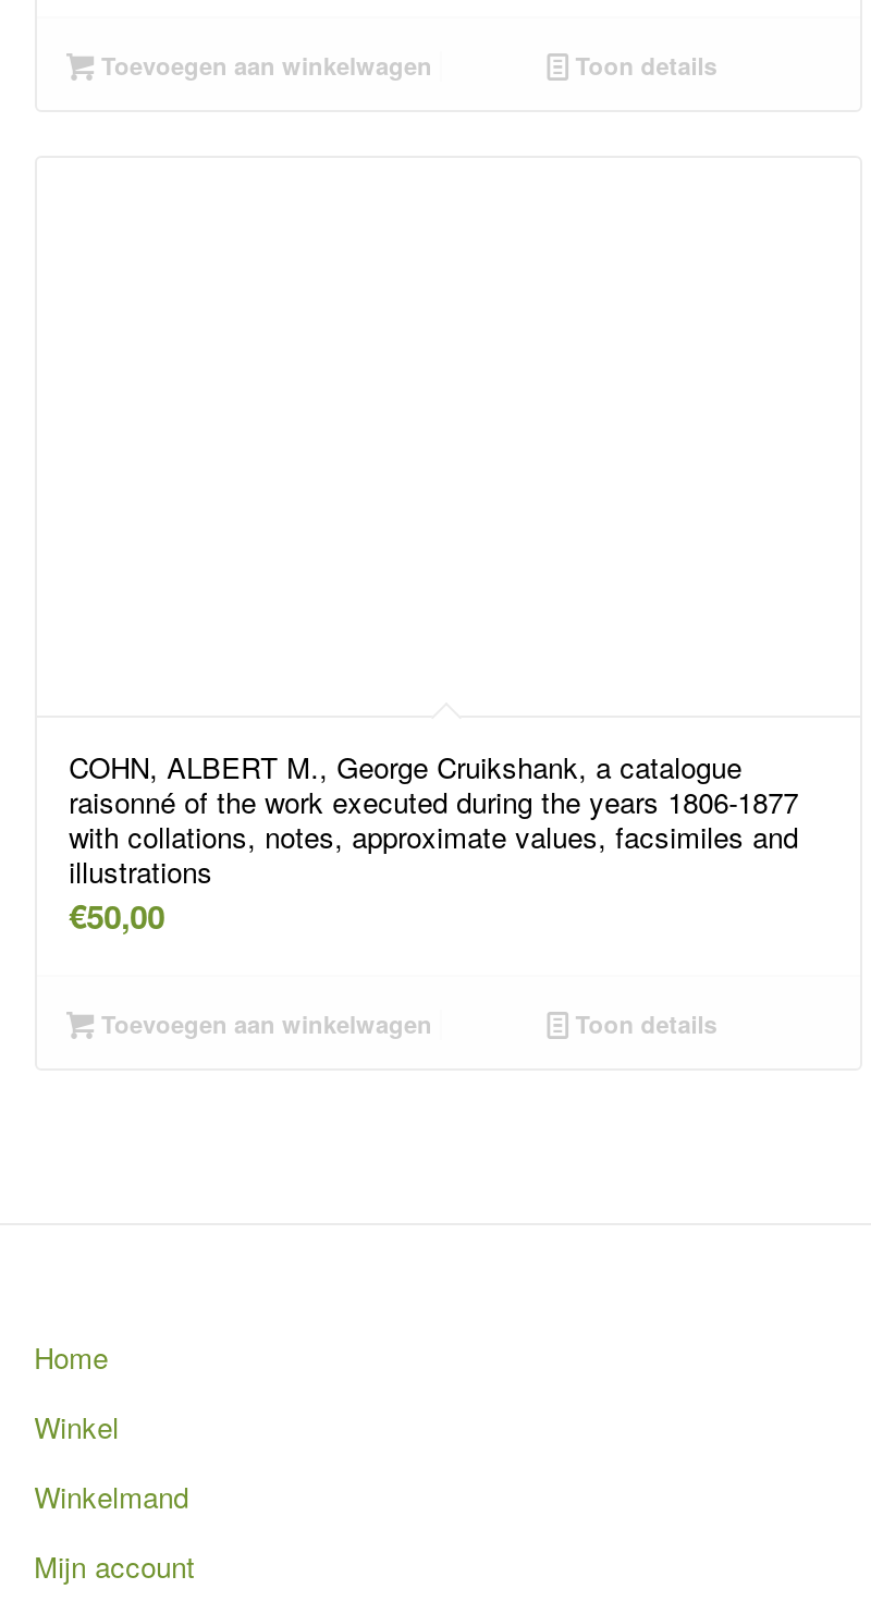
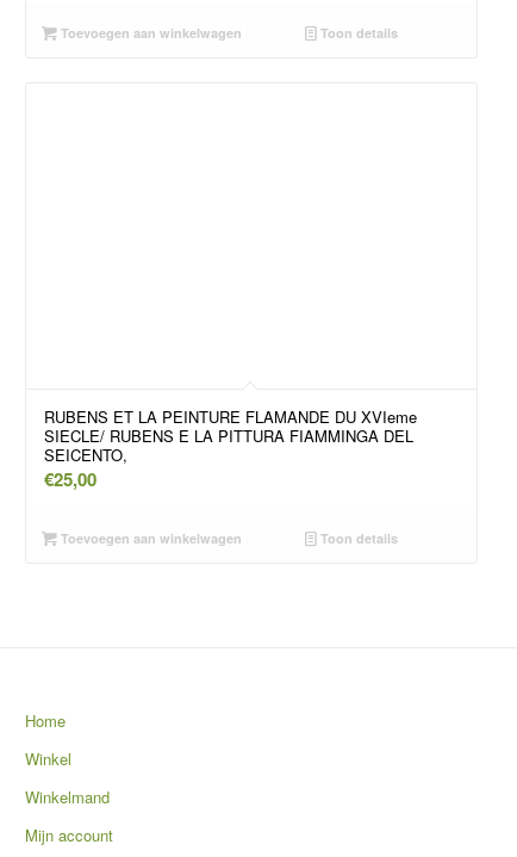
- COHN, ALBERT M., George Cruikshank, a catalogue
- raisonné of the work executed during the years 1806-1877
- with collations, notes, approximate values, facsimiles and
- illustrations
- €50,00
+ RUBENS ET LA PEINTURE FLAMANDE DU XVIeme
+ SIECLE/ RUBENS E LA PITTURA FIAMMINGA DEL
+ SEICENTO,
+ €25,00
